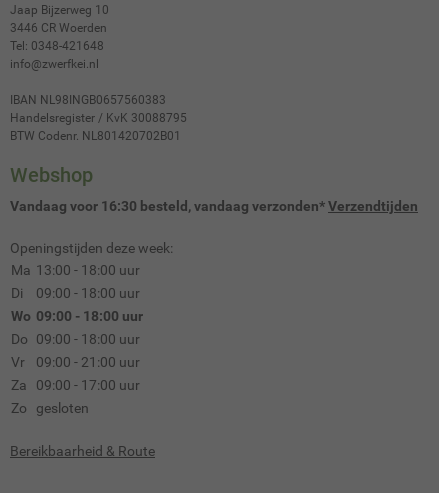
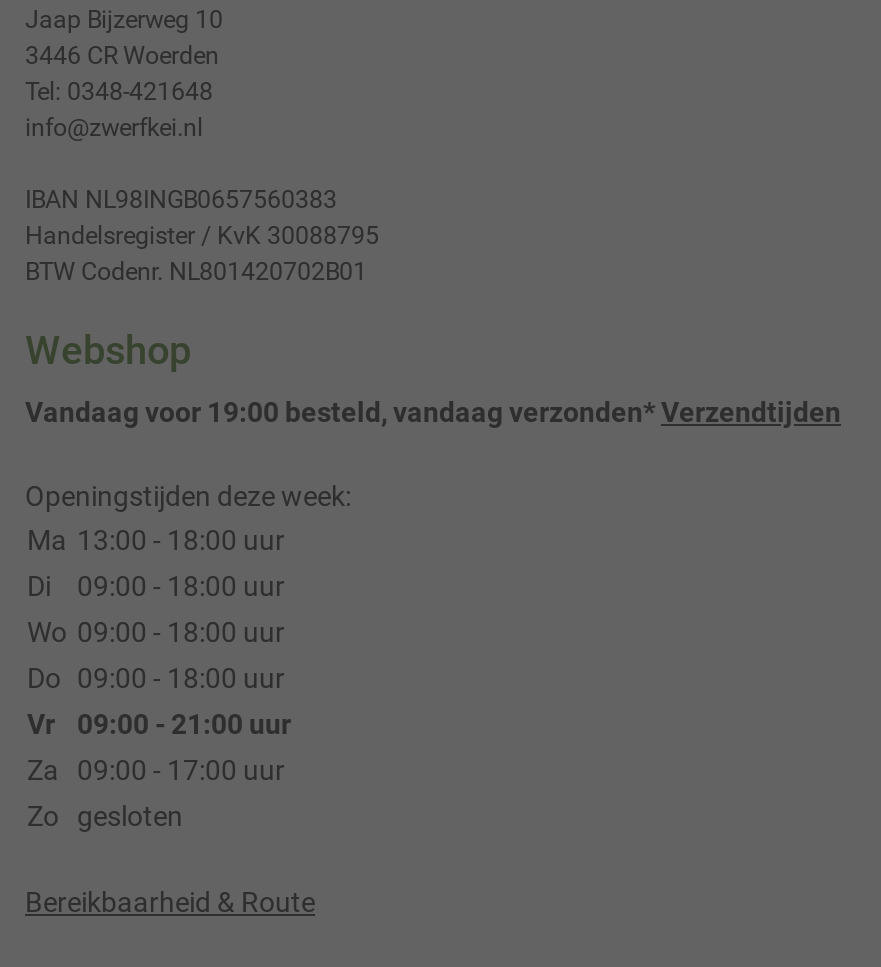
- Vandaag voor 16:30 besteld, vandaag verzonden* Verzendtijden
+ Vandaag voor 19:00 besteld, vandaag verzonden* Verzendtijden
